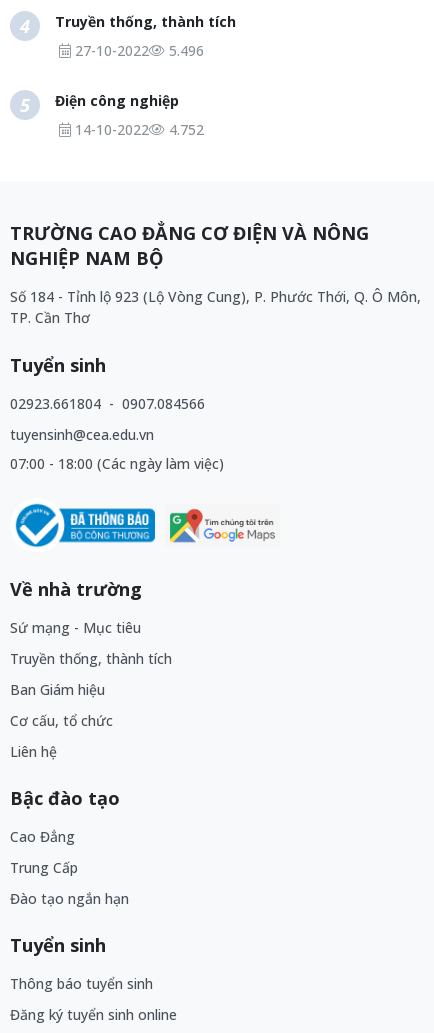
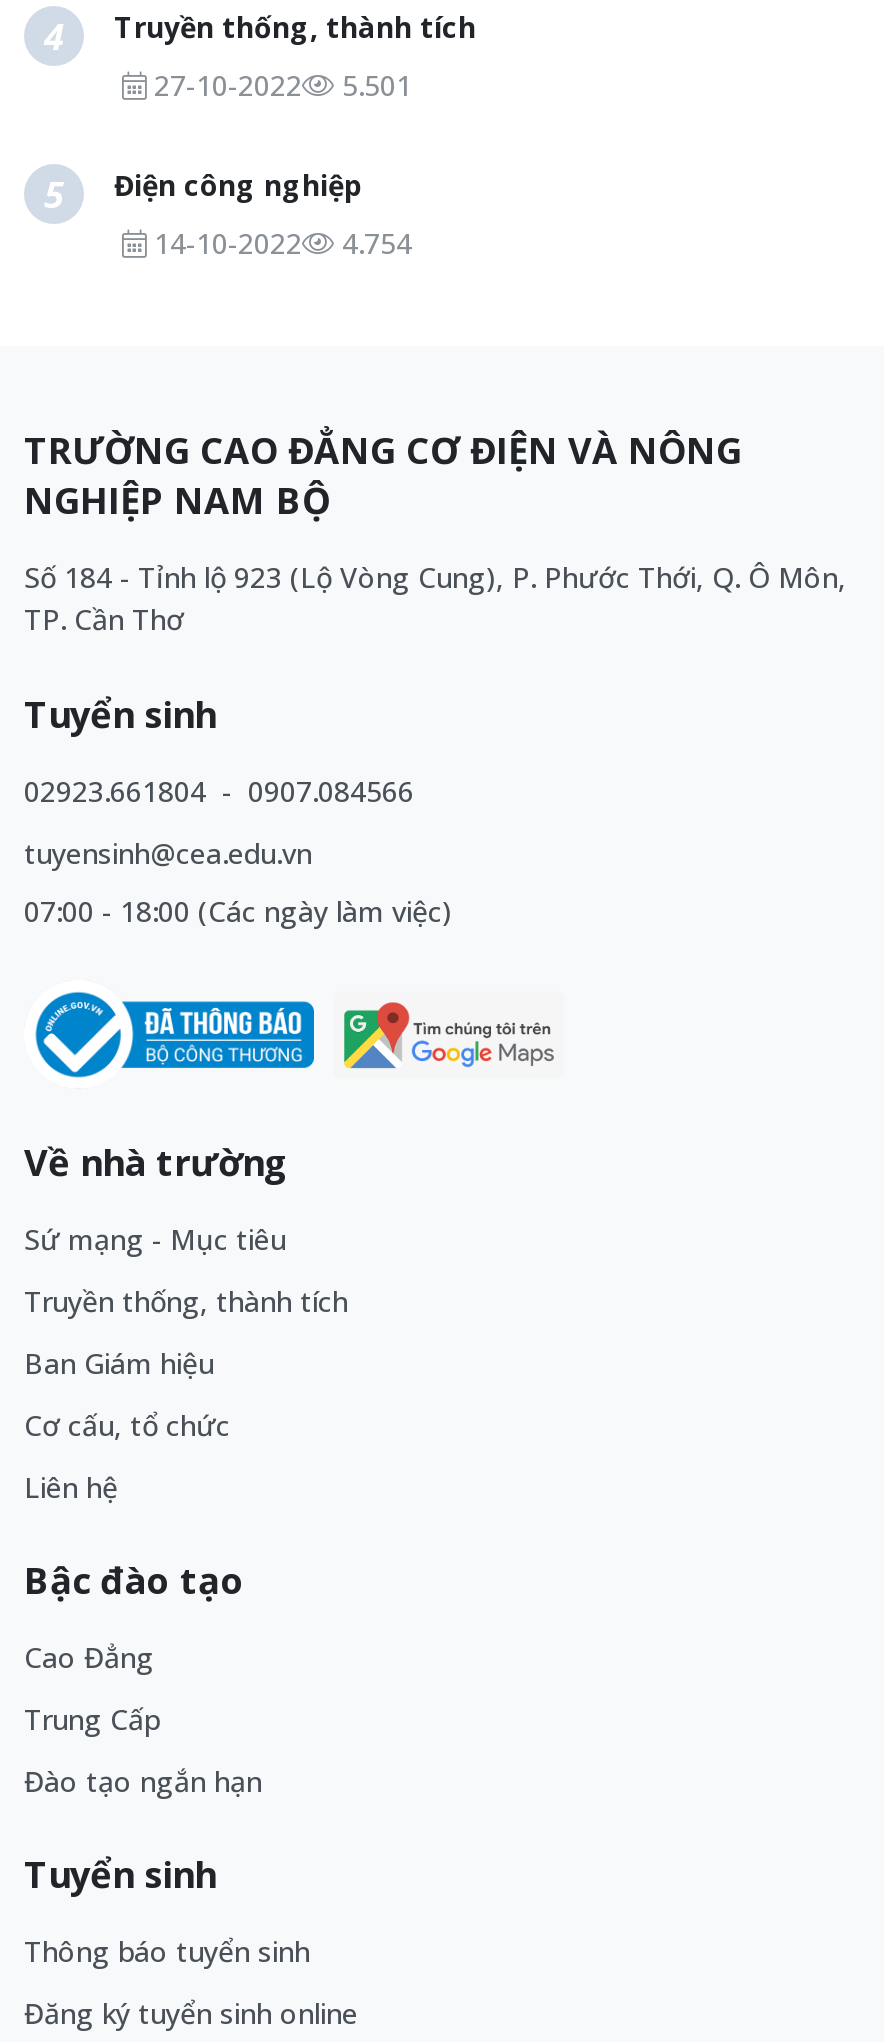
- 27-10-2022 5.496
+ 27-10-2022 5.501

- 14-10-2022 4.752
+ 14-10-2022 4.754
